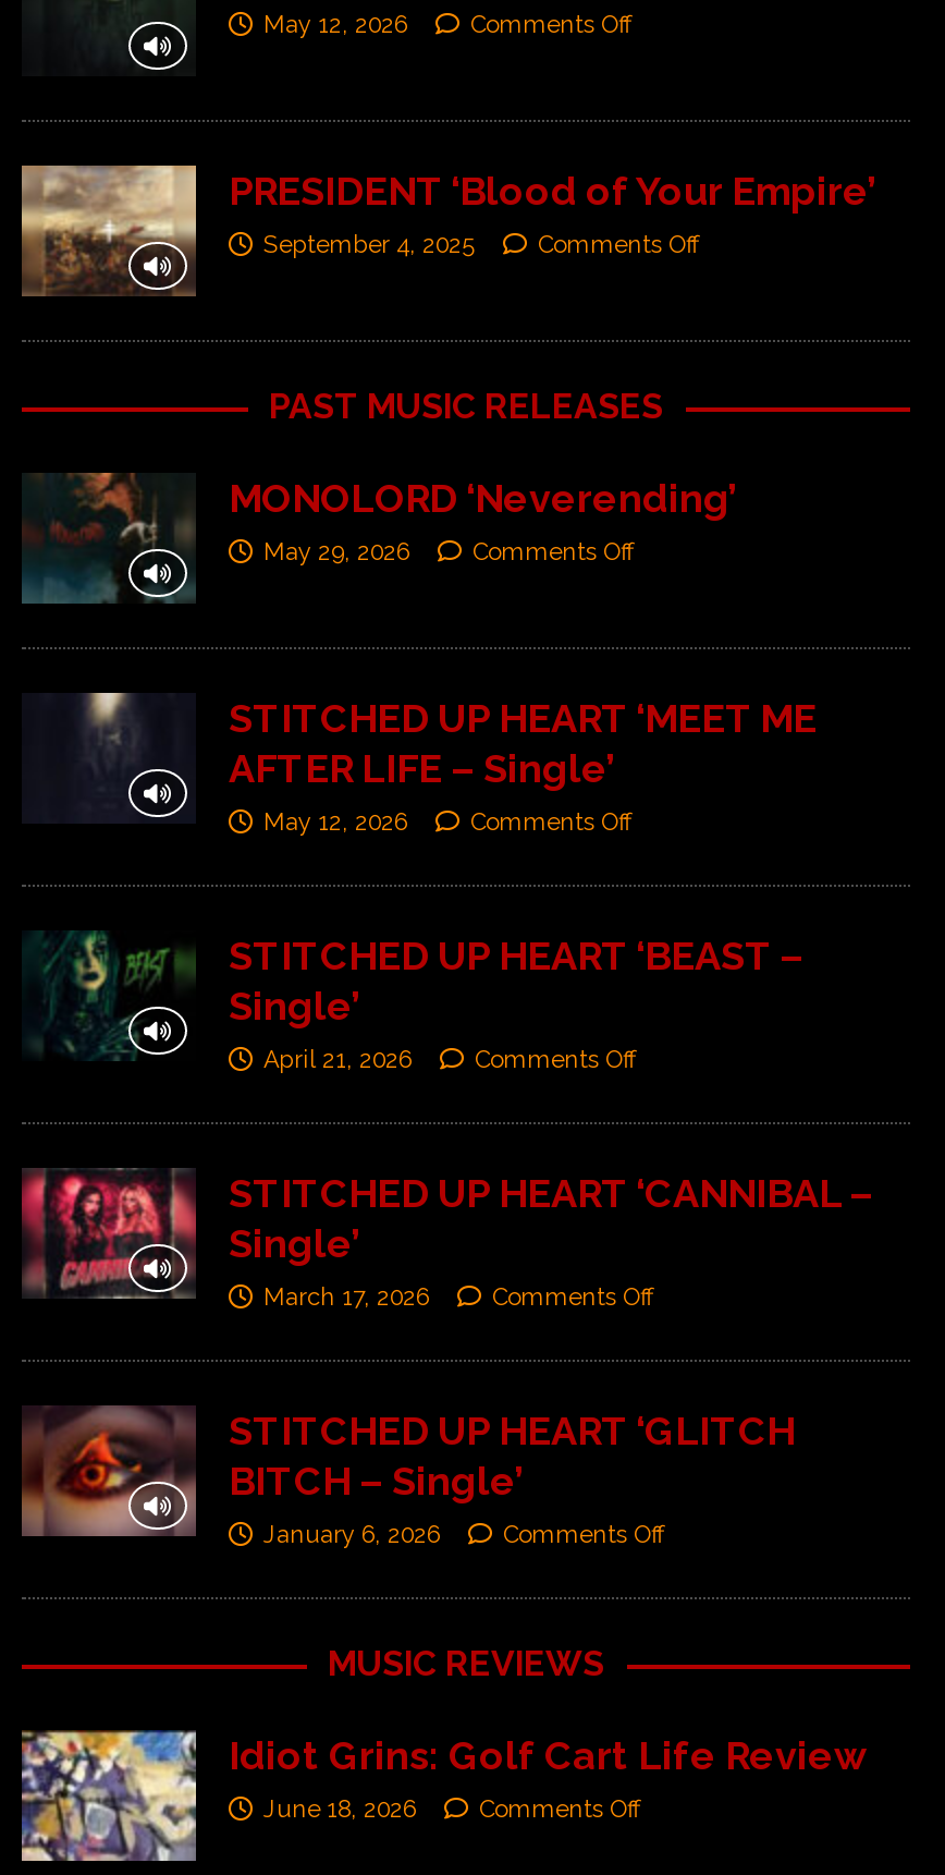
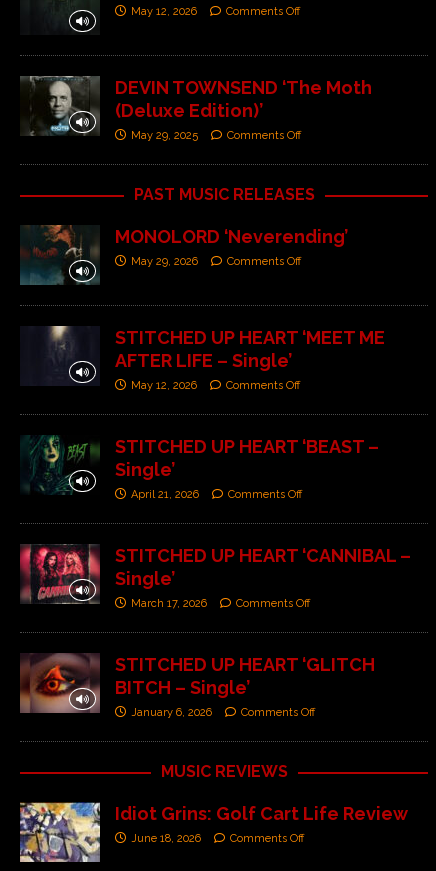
- [image]
- PRESIDENT ‘Blood of Your Empire’
- September 4, 2025
+ [image]
+ DEVIN TOWNSEND ‘The Moth
+ (Deluxe Edition)’
+ May 29, 2025
